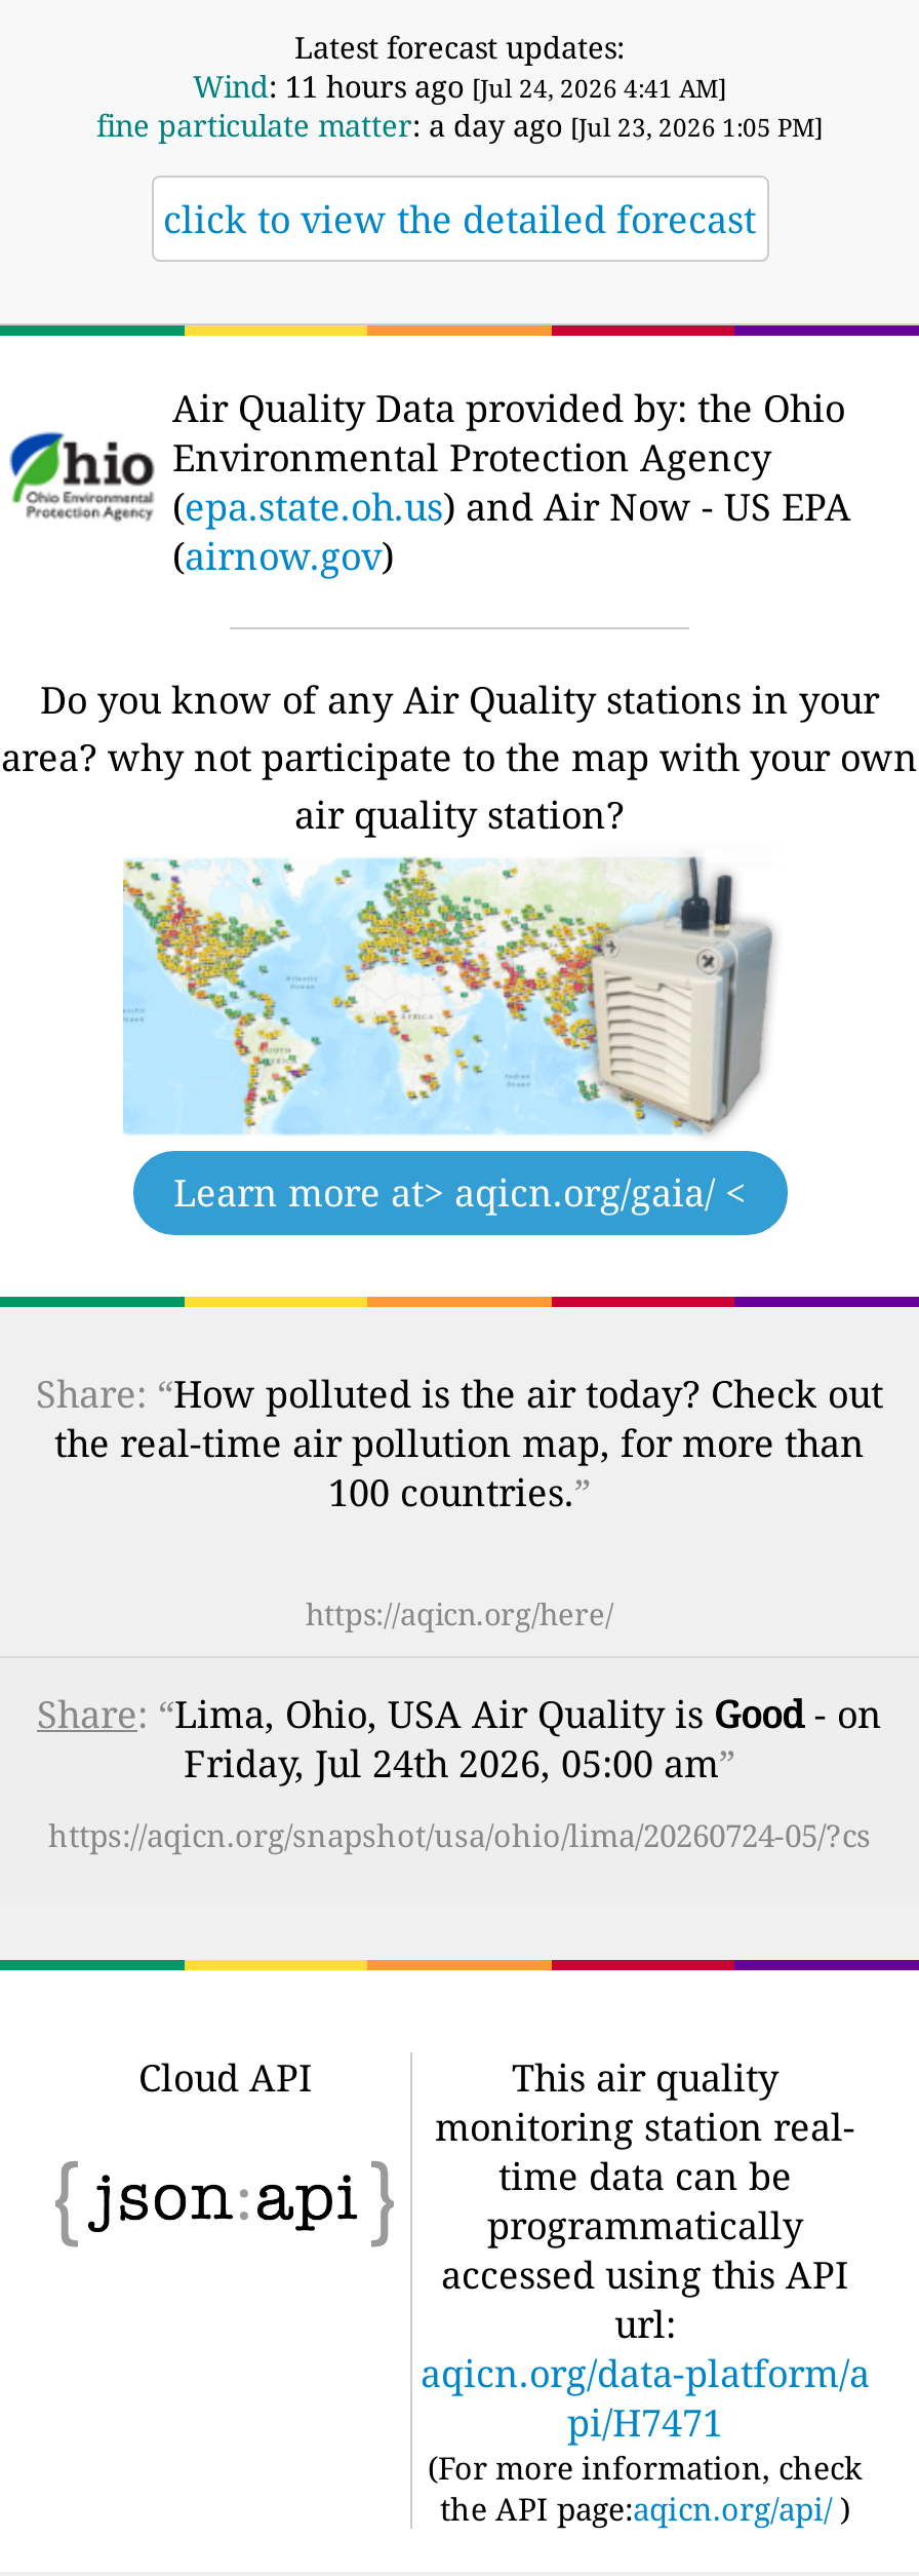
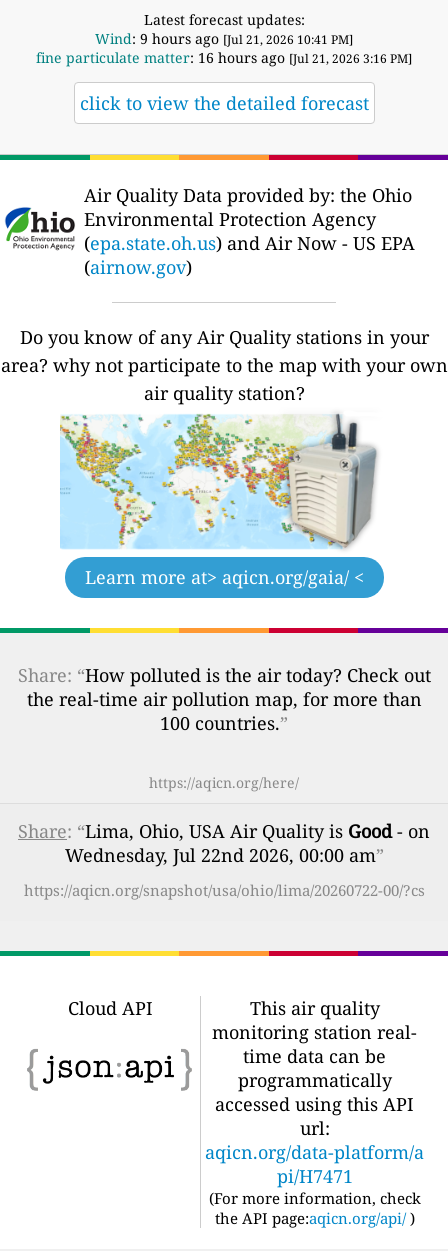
- Wind: 11 hours ago [Jul 24, 2026 4:41 AM]
+ Wind: 9 hours ago [Jul 21, 2026 10:41 PM]

- fine particulate matter: a day ago [Jul 23, 2026 1:05 PM]
+ fine particulate matter: 16 hours ago [Jul 21, 2026 3:16 PM]

- Friday, Jul 24th 2026, 05:00 am”
+ Wednesday, Jul 22nd 2026, 00:00 am”

- https://aqicn.org/snapshot/usa/ohio/lima/20260724-05/?cs
+ https://aqicn.org/snapshot/usa/ohio/lima/20260722-00/?cs
